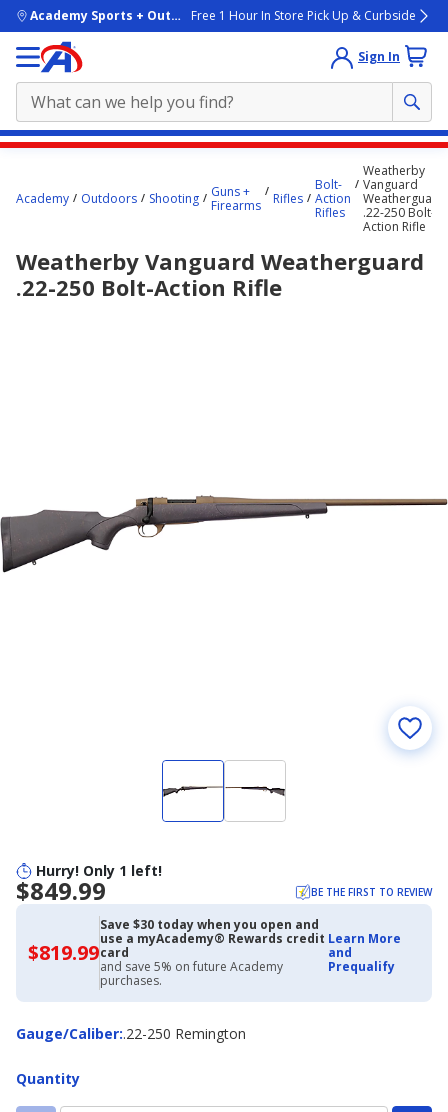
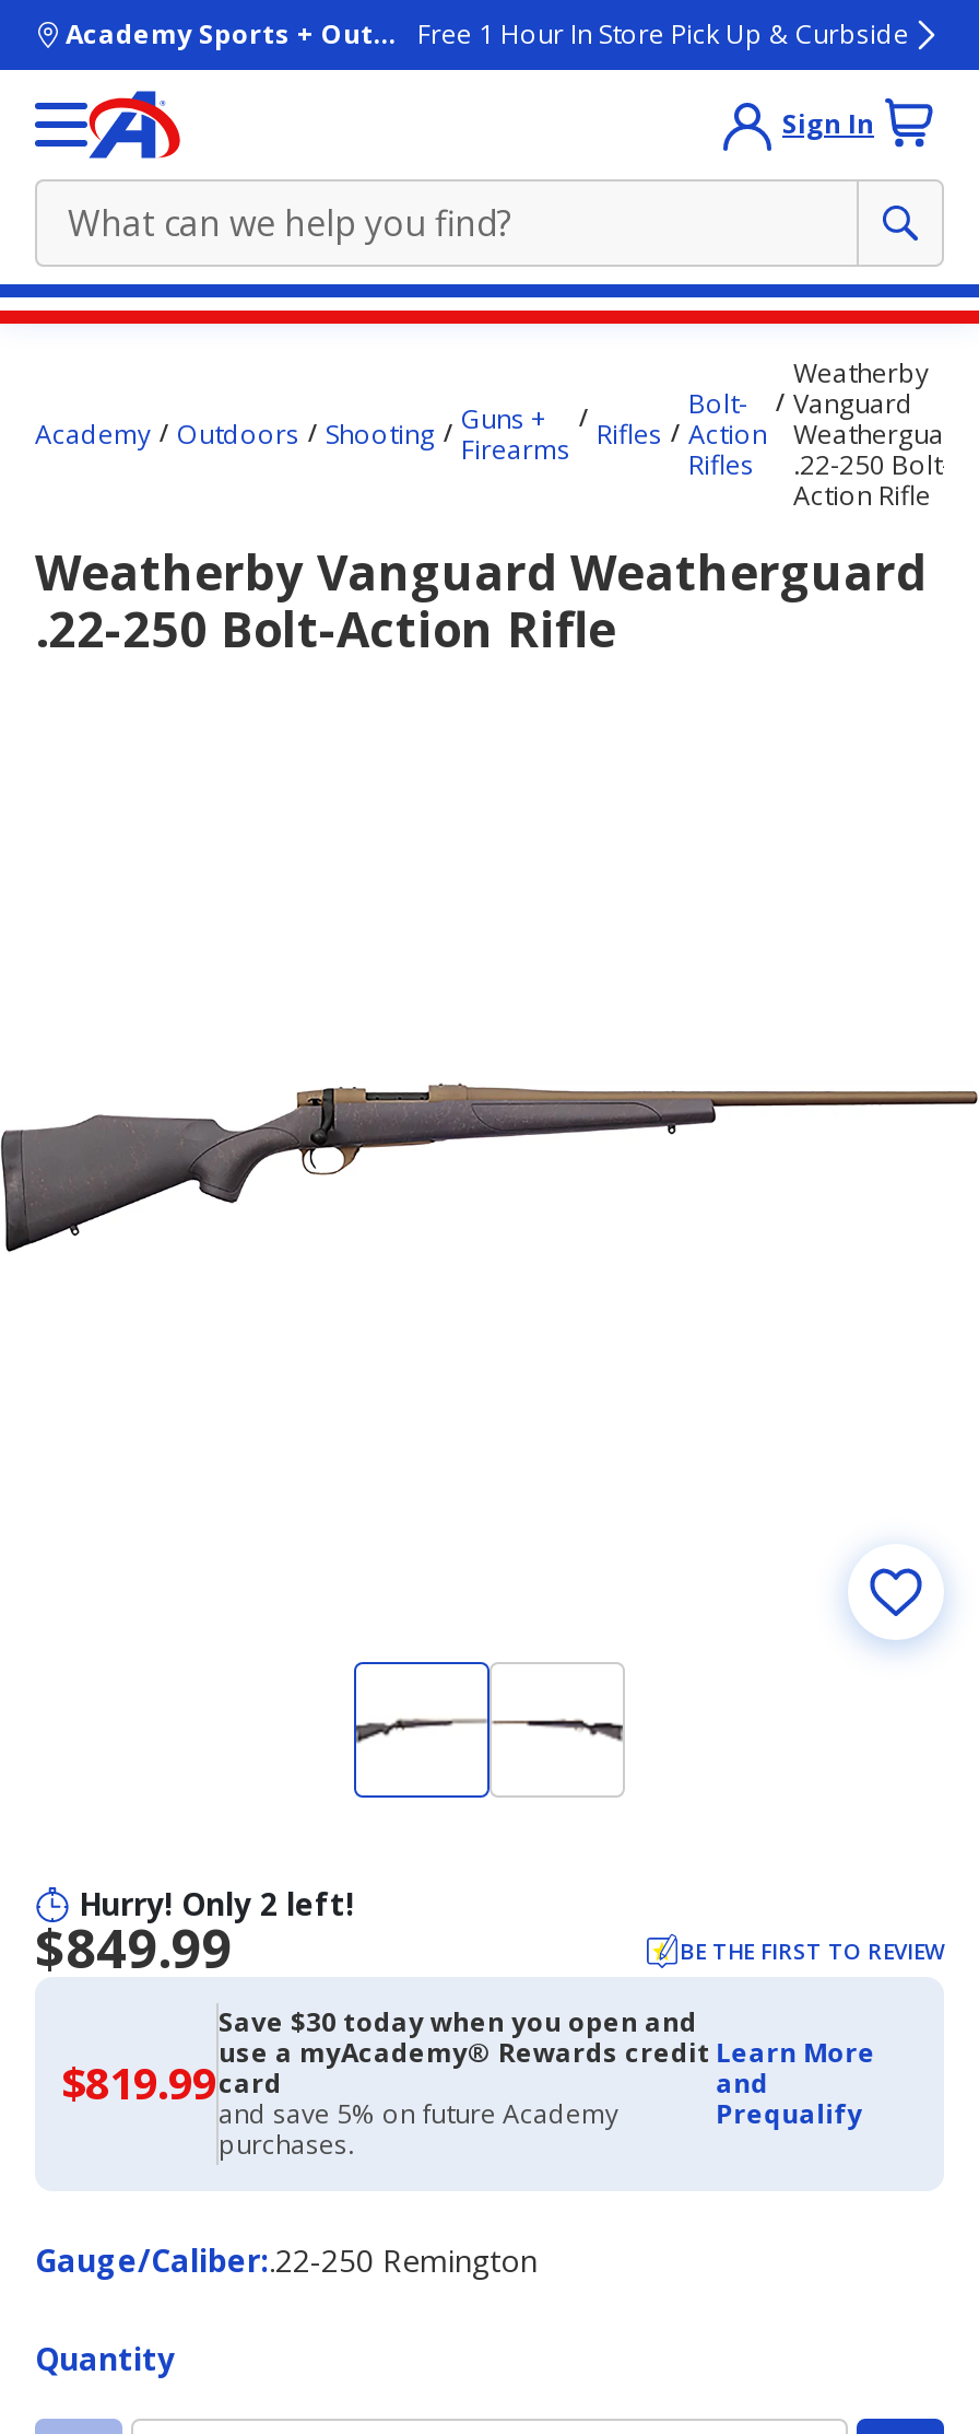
- Hurry! Only 1 left!
+ Hurry! Only 2 left!
